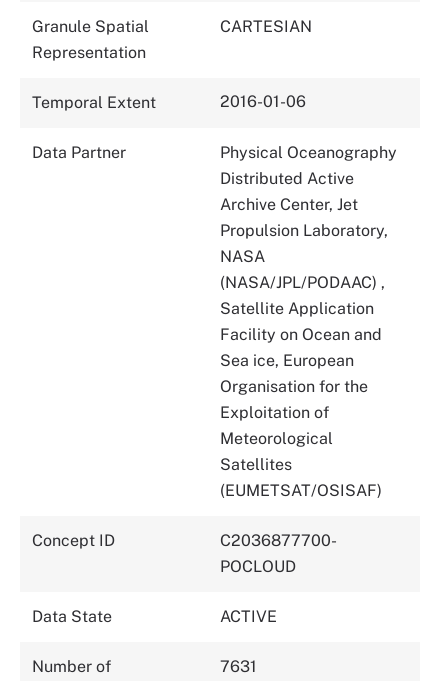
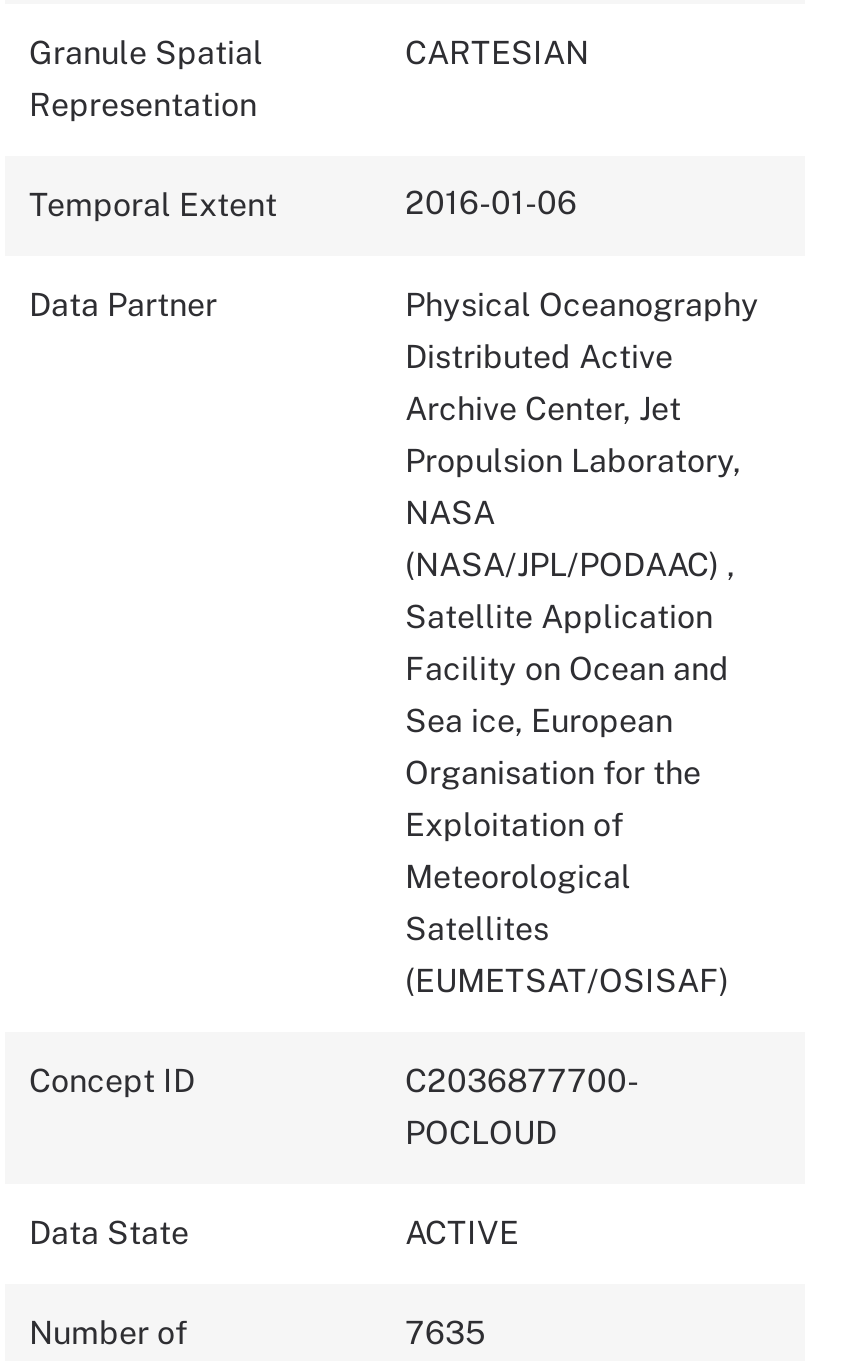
- 7631
+ 7635
